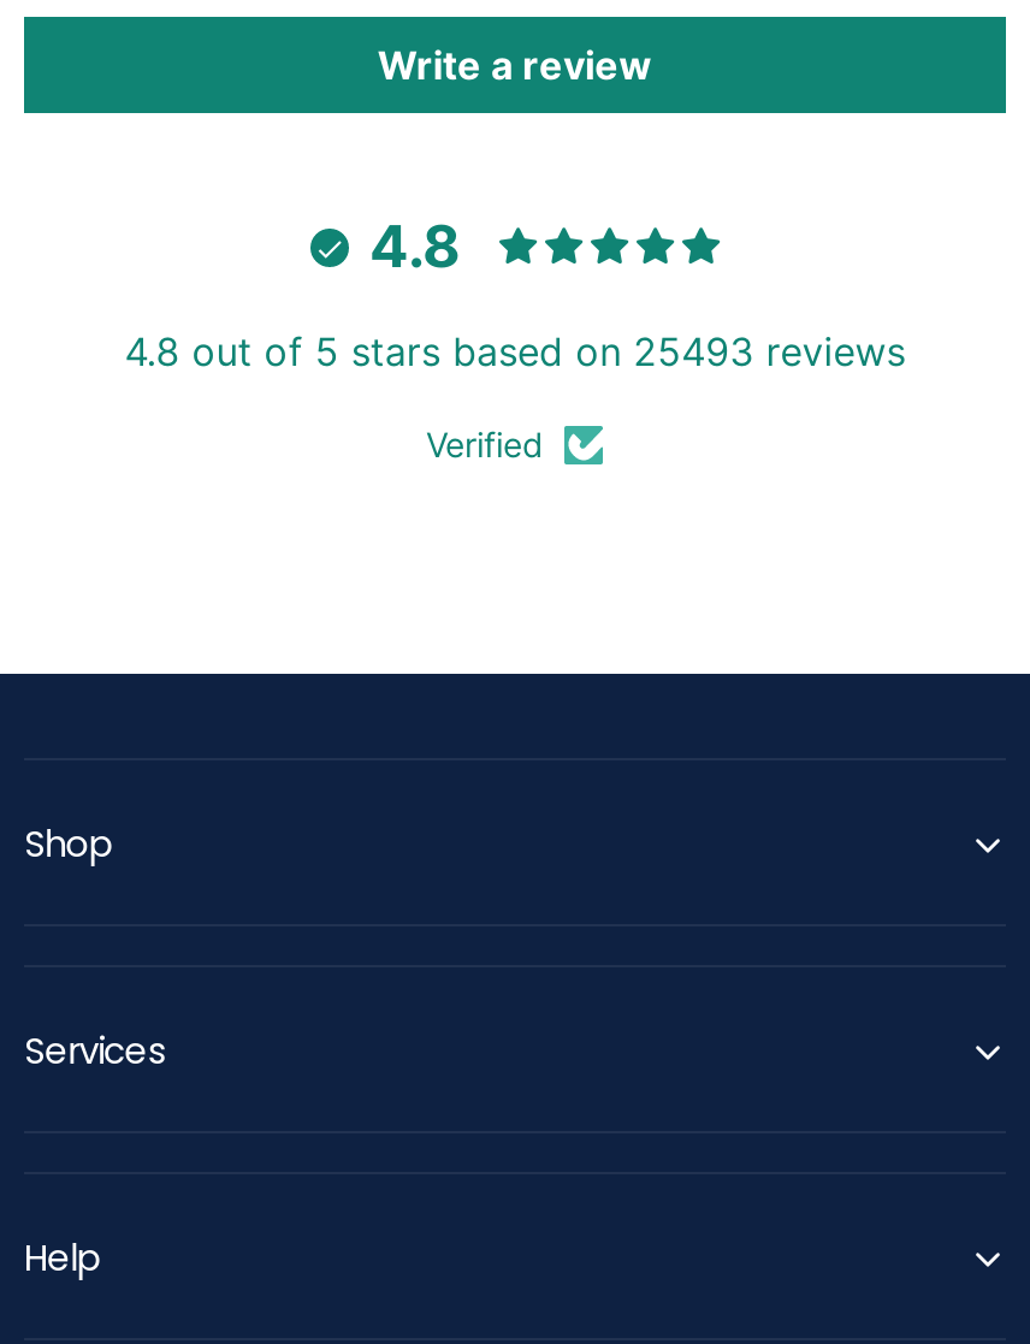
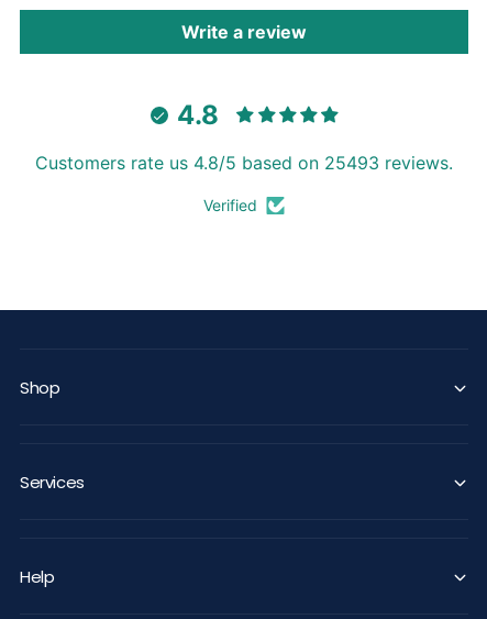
- 4.8 out of 5 stars based on 25493 reviews
+ Customers rate us 4.8/5 based on 25493 reviews.
